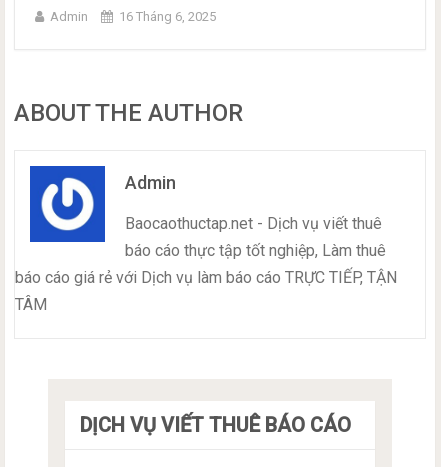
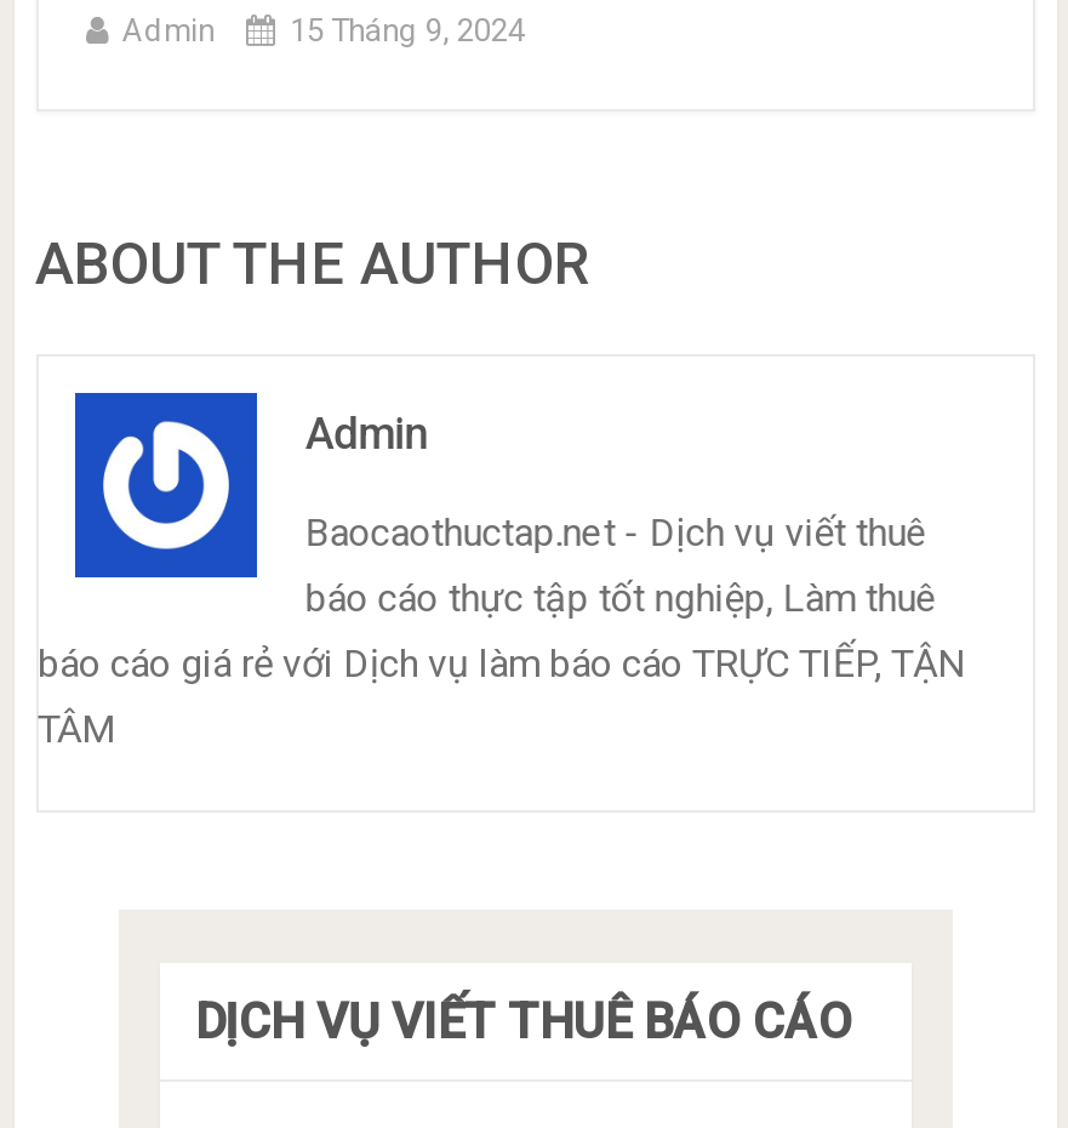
- 16 Tháng 6, 2025
+ 15 Tháng 9, 2024
